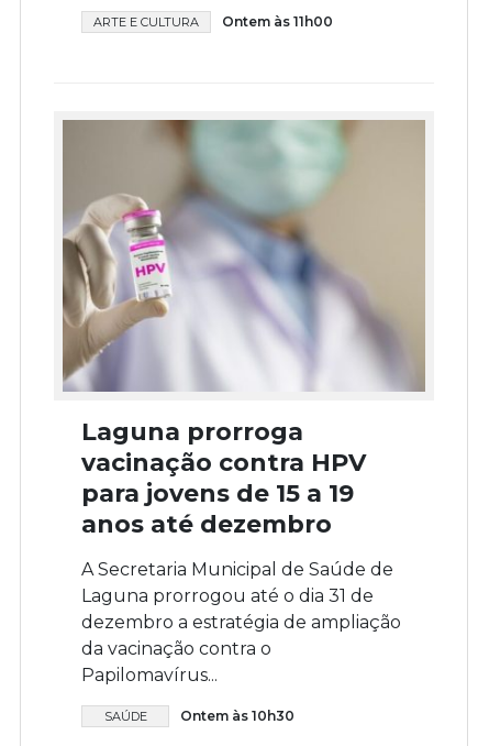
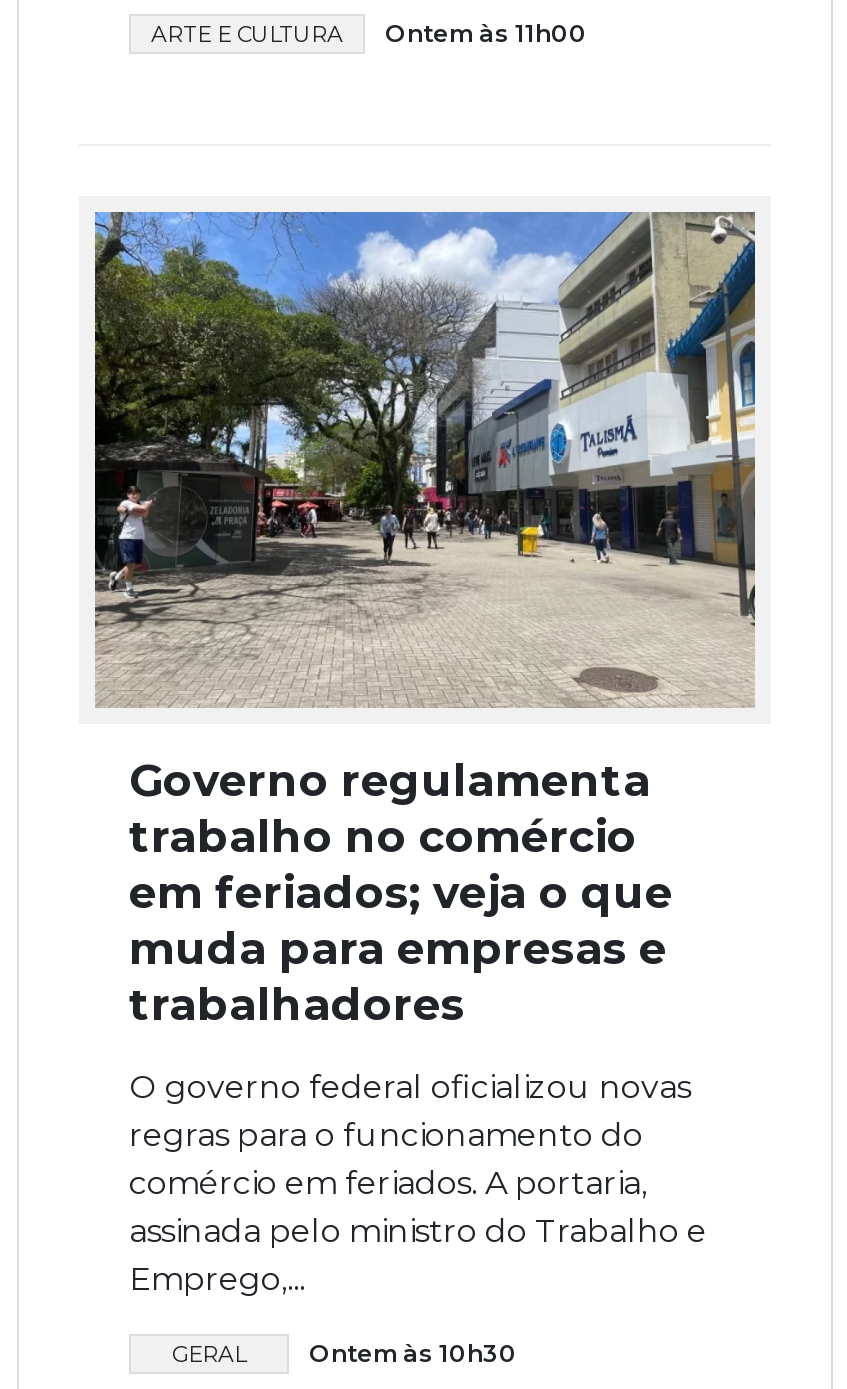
- [image]
- Laguna prorroga
- vacinação contra HPV
- para jovens de 15 a 19
- anos até dezembro
+ [image]
+ Governo regulamenta
+ trabalho no comércio
+ em feriados; veja o que
+ muda para empresas e
+ trabalhadores

- A Secretaria Municipal de Saúde de
- Laguna prorrogou até o dia 31 de
- dezembro a estratégia de ampliação
- da vacinação contra o
- Papilomavírus...
+ O governo federal oficializou novas
+ regras para o funcionamento do
+ comércio em feriados. A portaria,
+ assinada pelo ministro do Trabalho e
+ Emprego,...

- SAÚDE
+ GERAL
